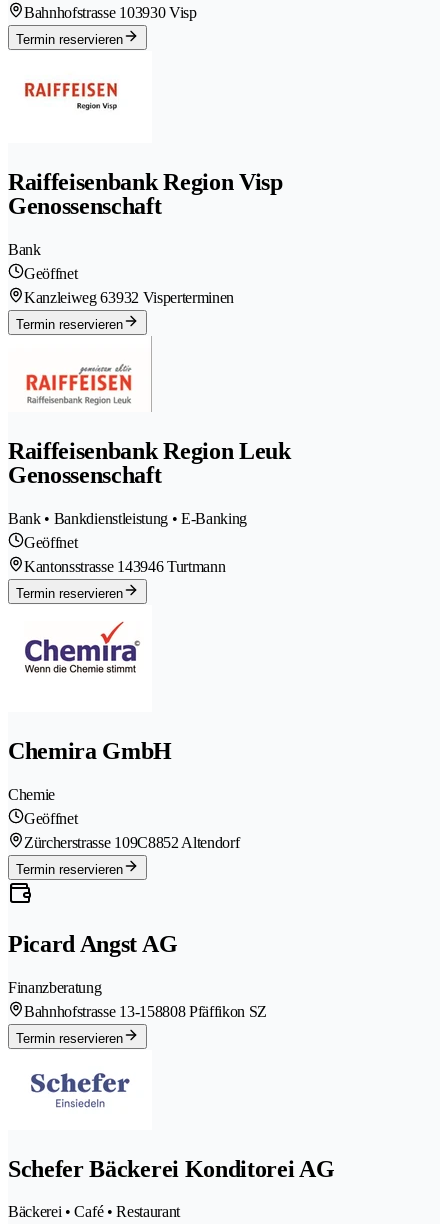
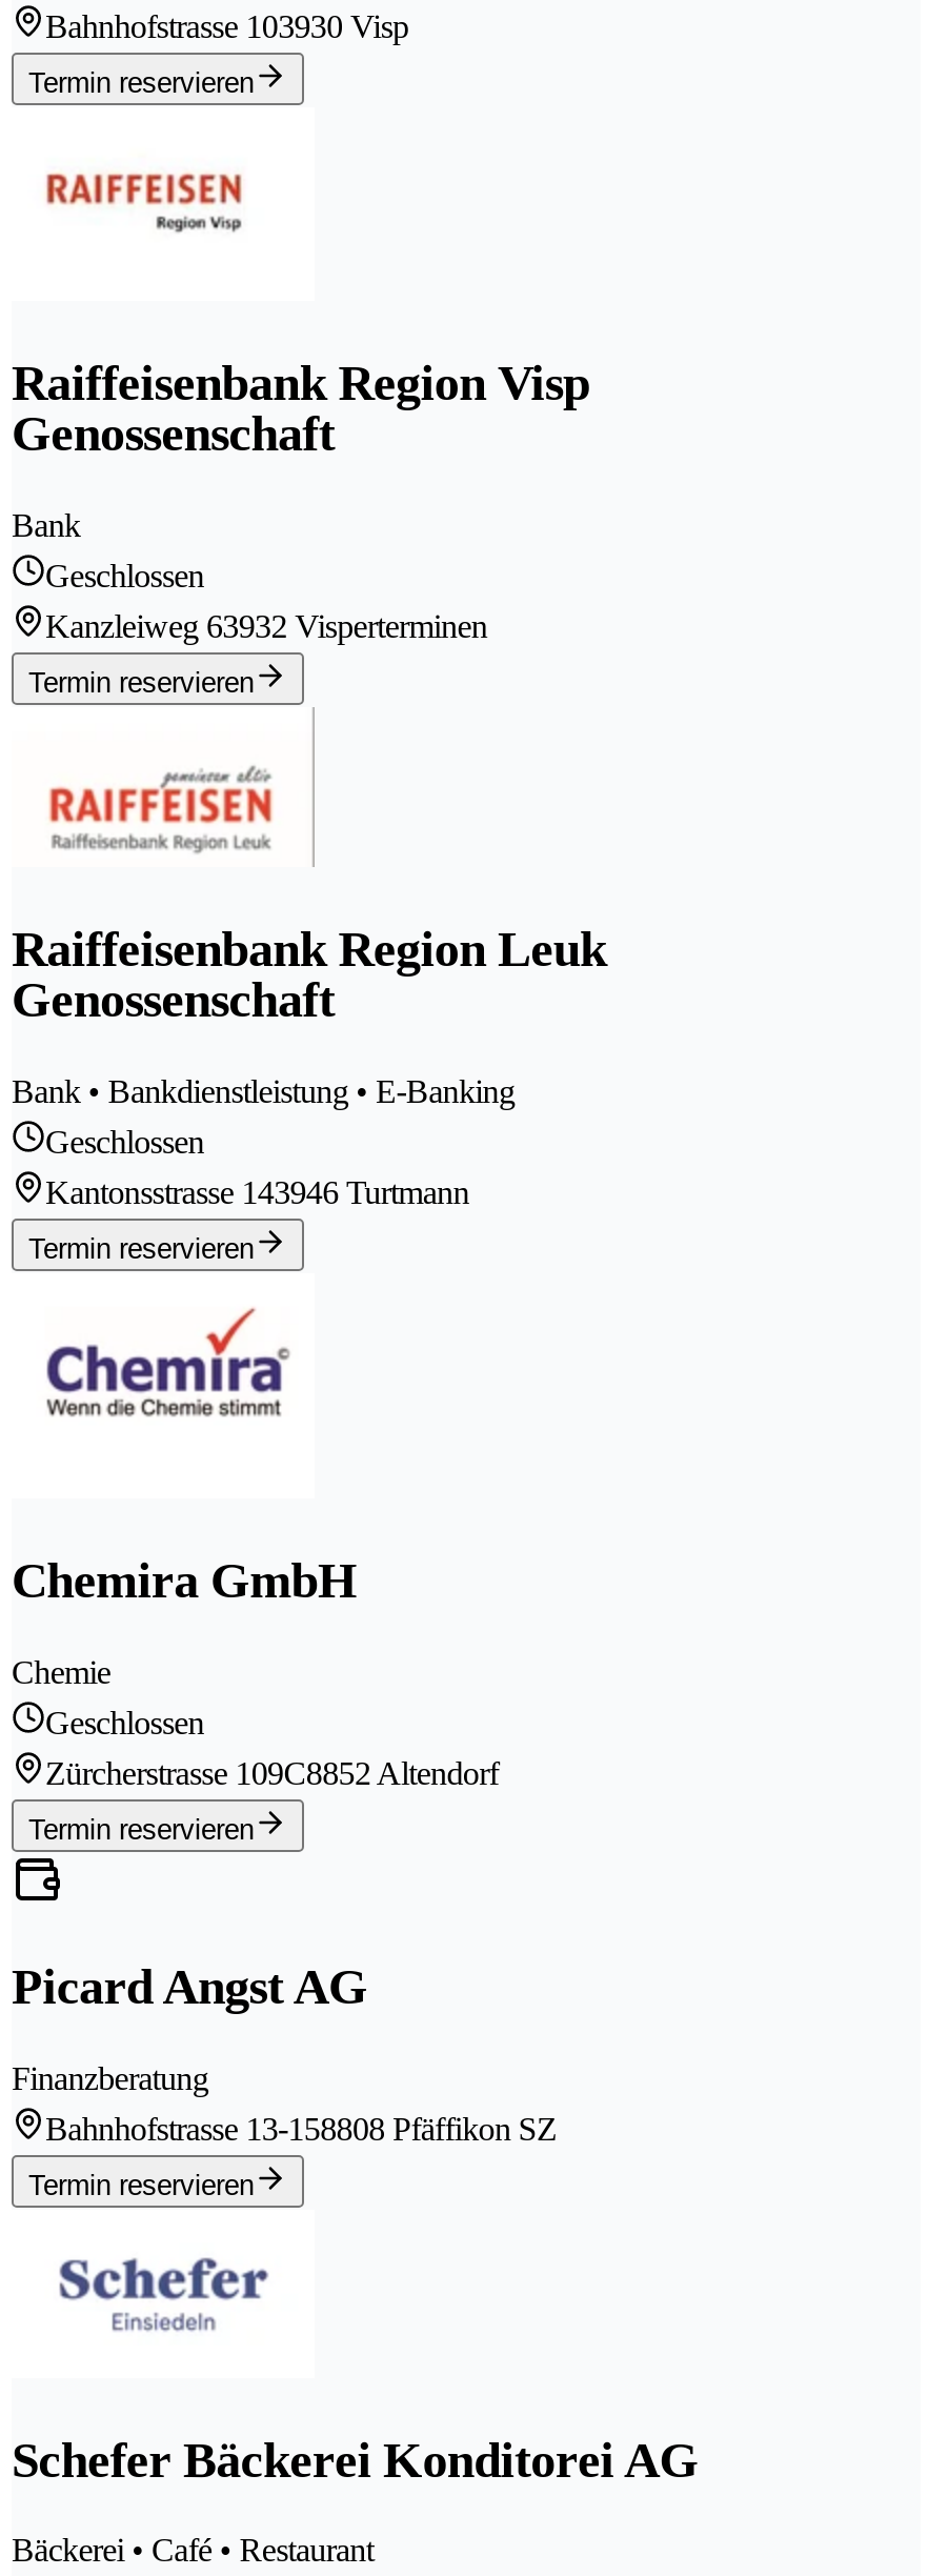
- Geöffnet
+ Geschlossen

- Geöffnet
+ Geschlossen

- Geöffnet
+ Geschlossen
